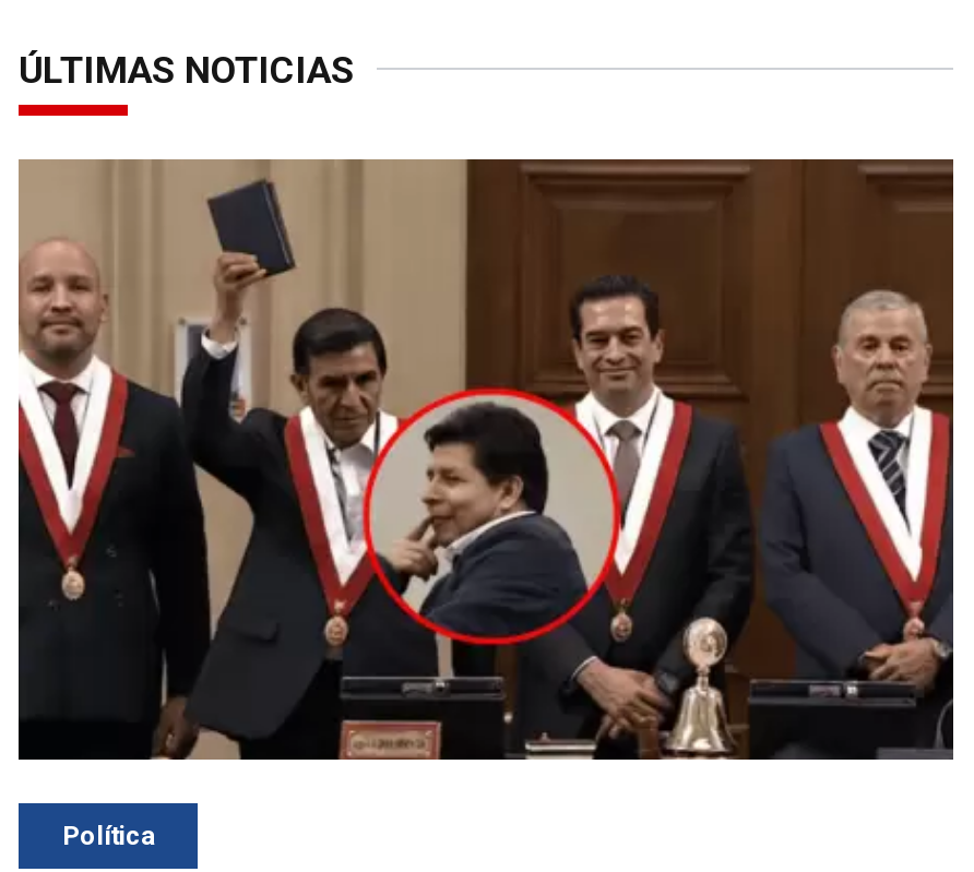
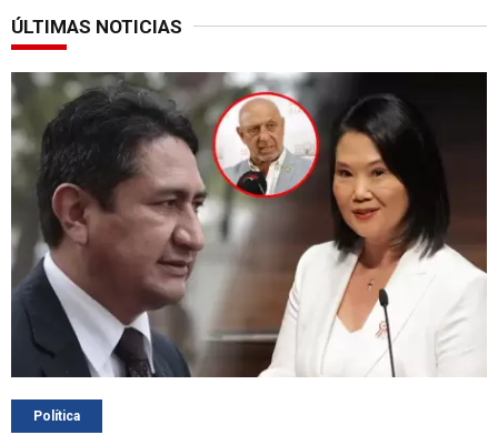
- [image]
+ [image]
